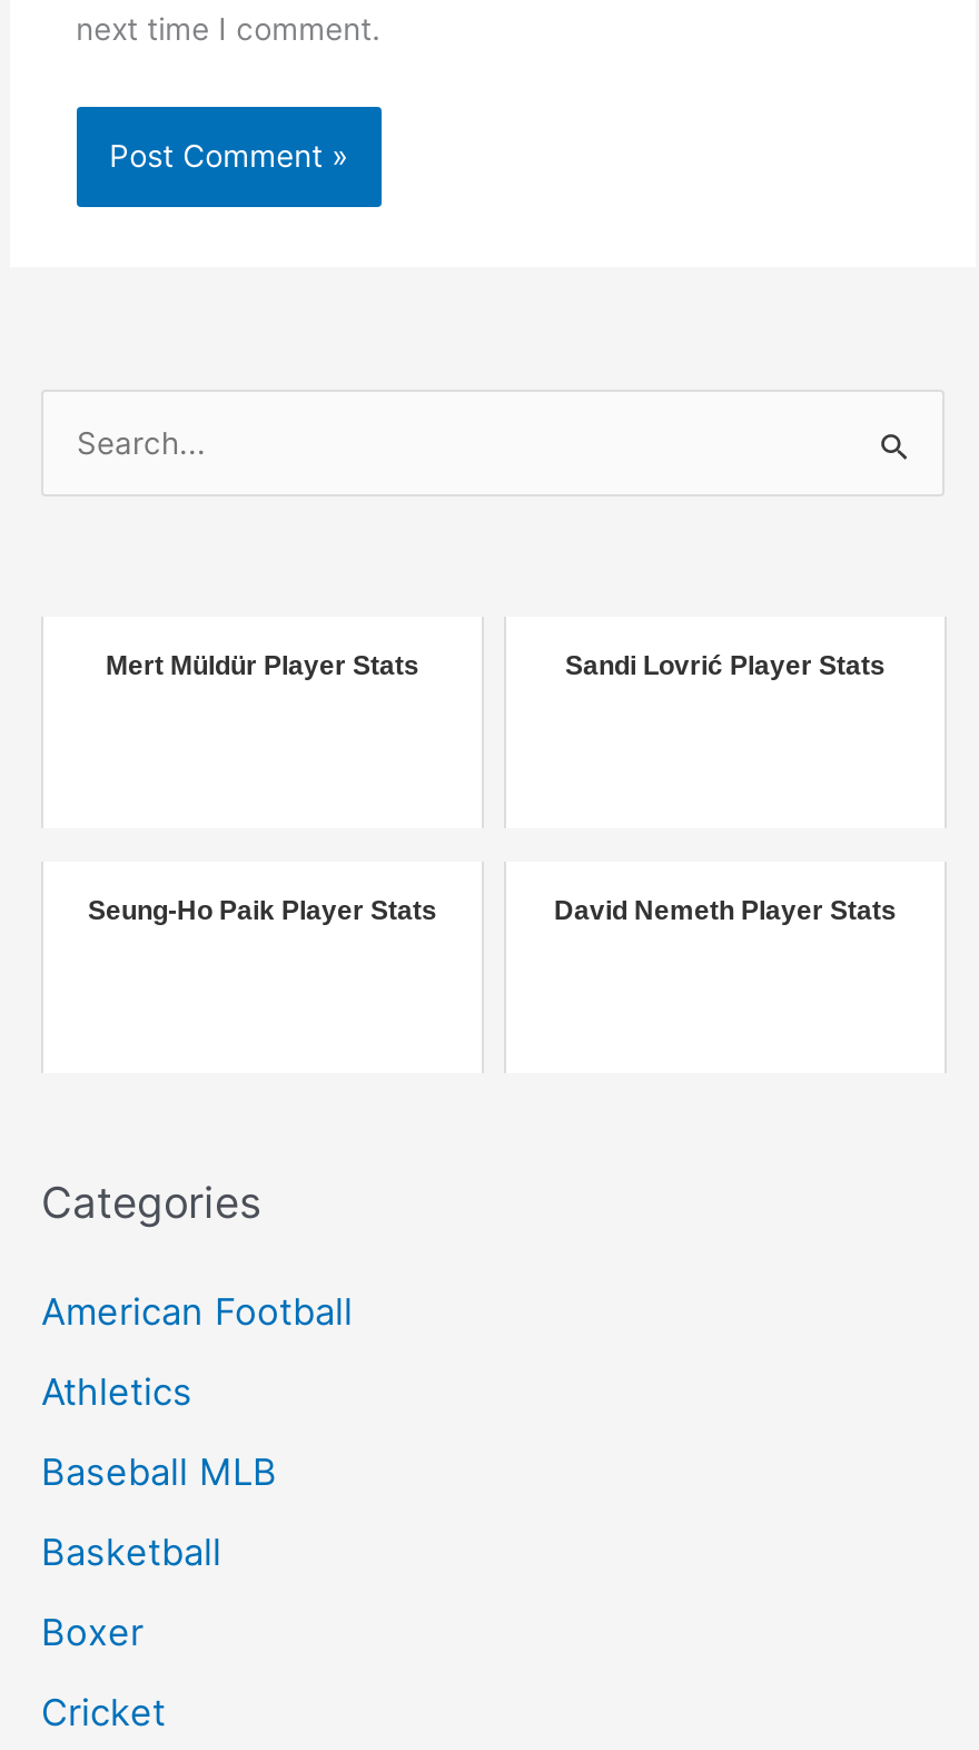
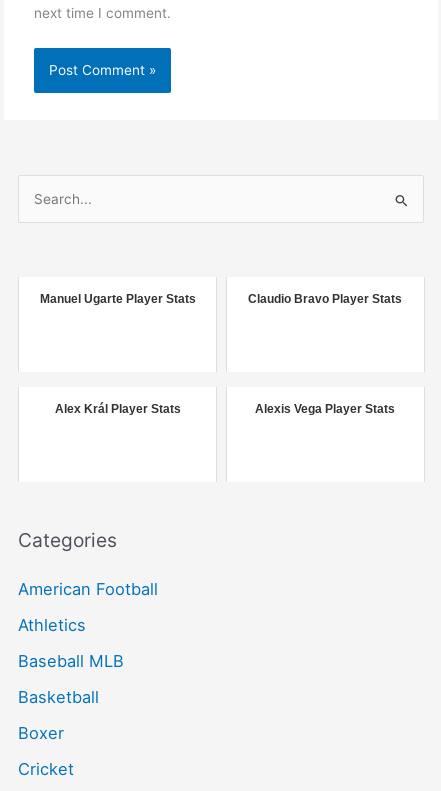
- Mert Müldür Player Stats
+ Manuel Ugarte Player Stats

- Sandi Lovrić Player Stats
+ Claudio Bravo Player Stats

- Seung-Ho Paik Player Stats
+ Alex Král Player Stats

- David Nemeth Player Stats
+ Alexis Vega Player Stats
